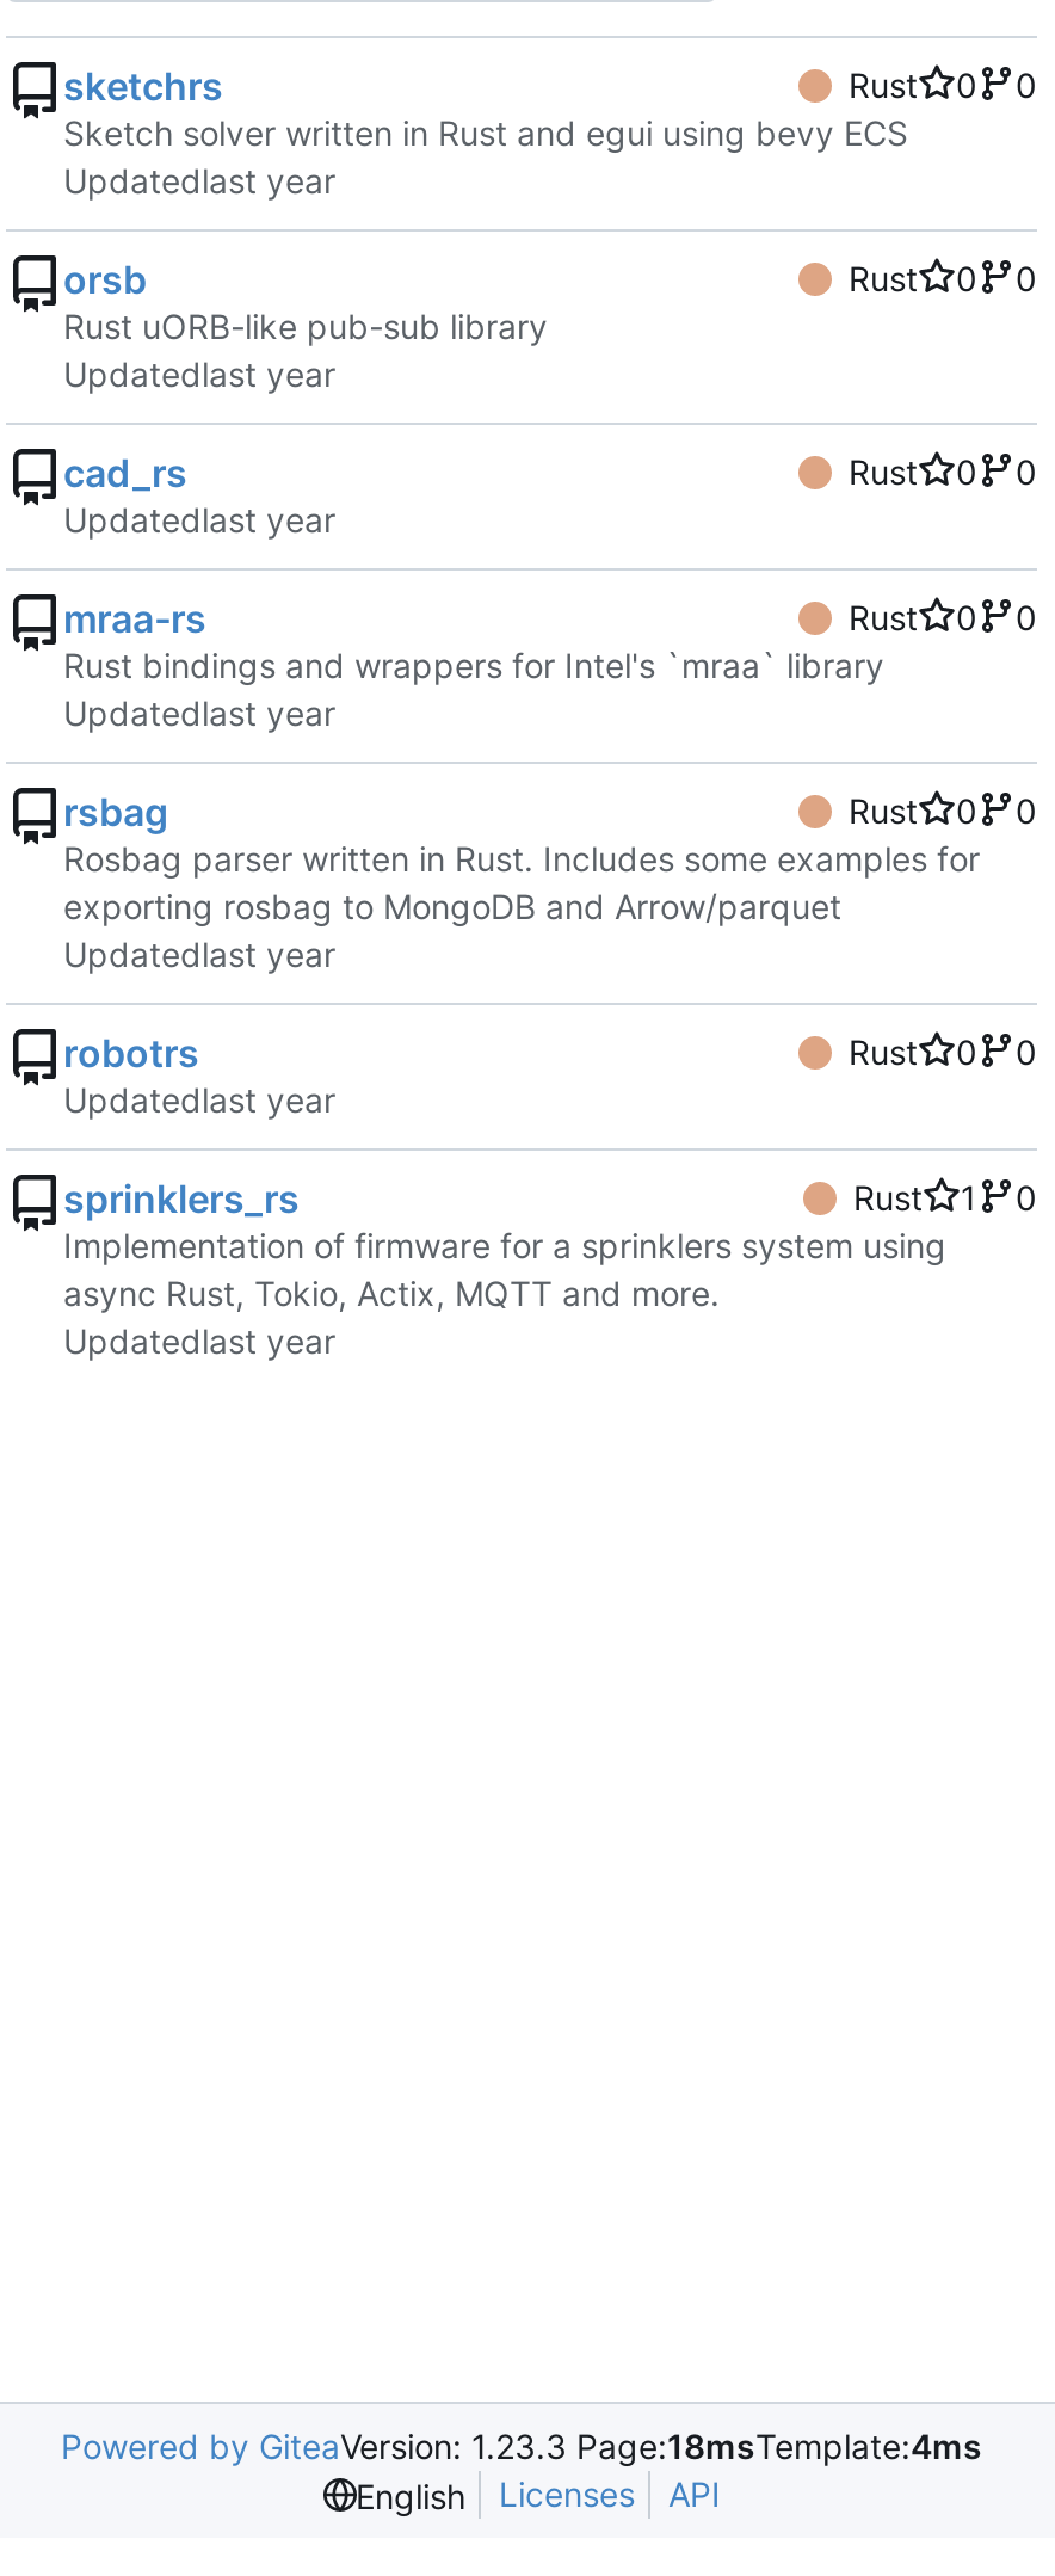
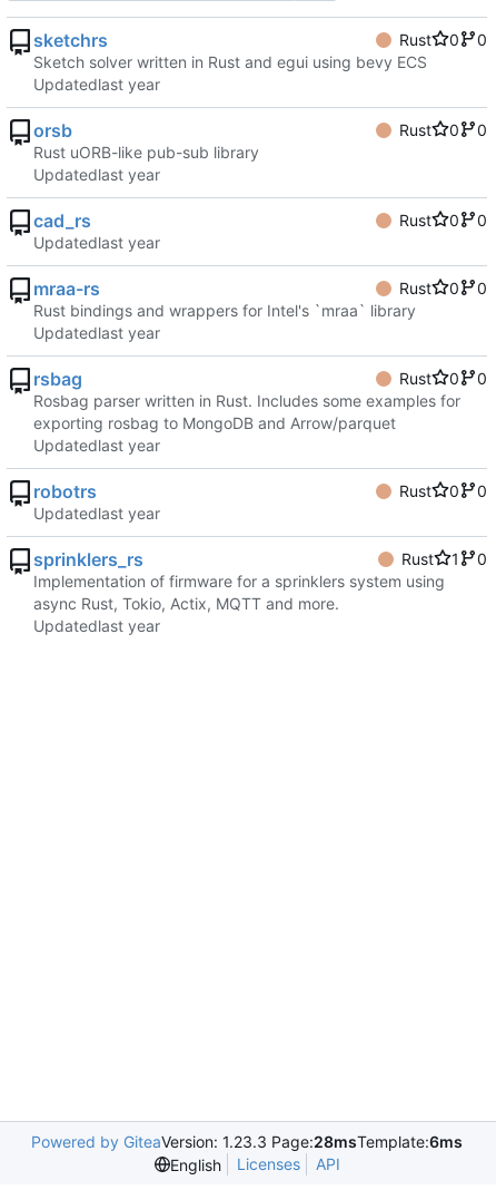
- Powered by GiteaVersion: 1.23.3 Page:18msTemplate:4ms
+ Powered by GiteaVersion: 1.23.3 Page:28msTemplate:6ms
